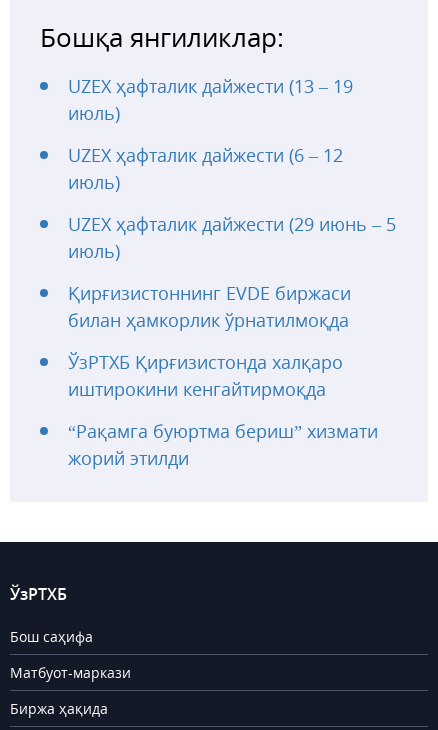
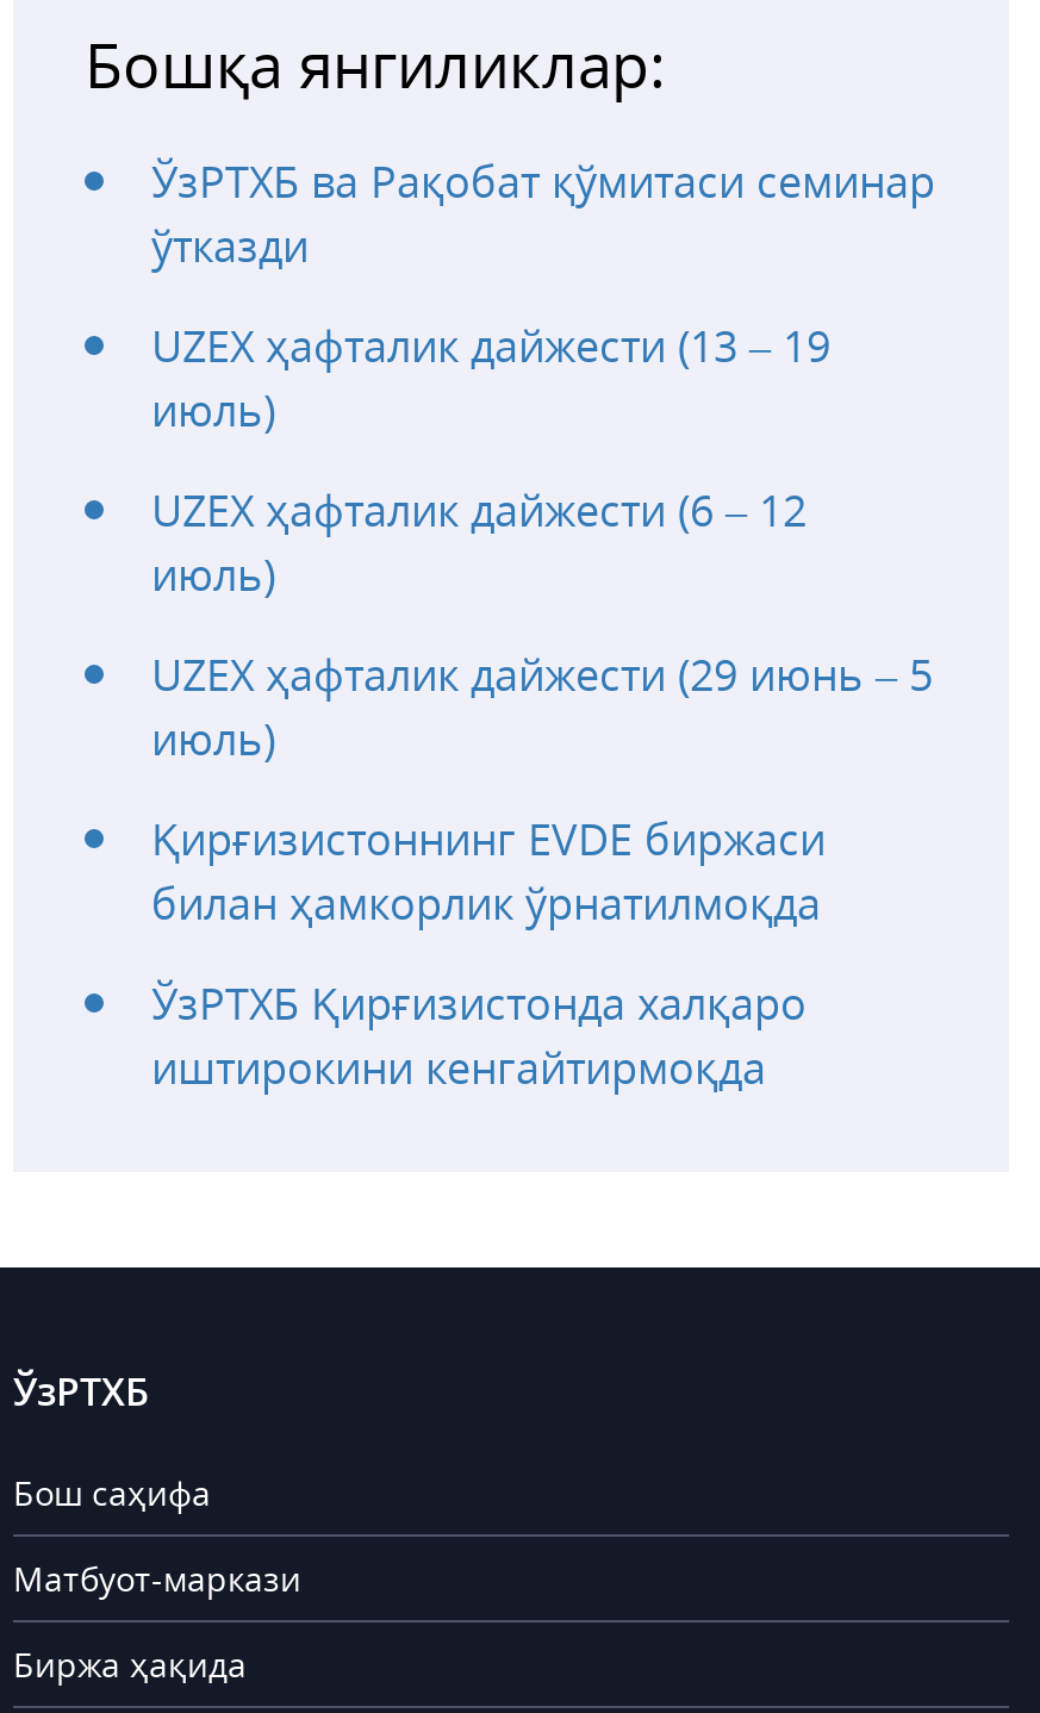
+ ЎзРТХБ ва Рақобат қўмитаси семинар
+ ўтказди

moved down: UZEX ҳафталик дайжести (13 – 19 | июль) | UZEX ҳафталик дайжести (6 – 12 | ... | ЎзРТХБ Қирғизистонда халқаро | иштирокини кенгайтирмоқда

- “Рақамга буюртма бериш” хизмати
- жорий этилди
